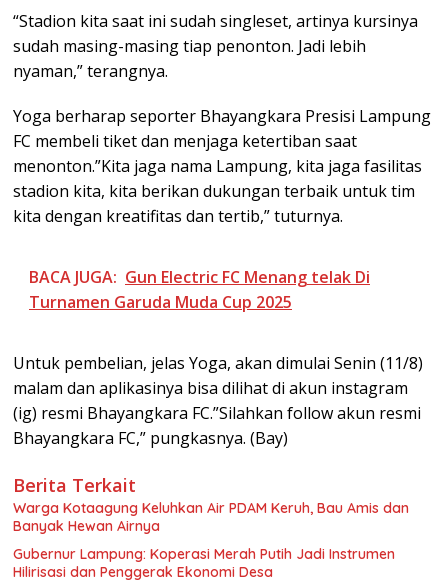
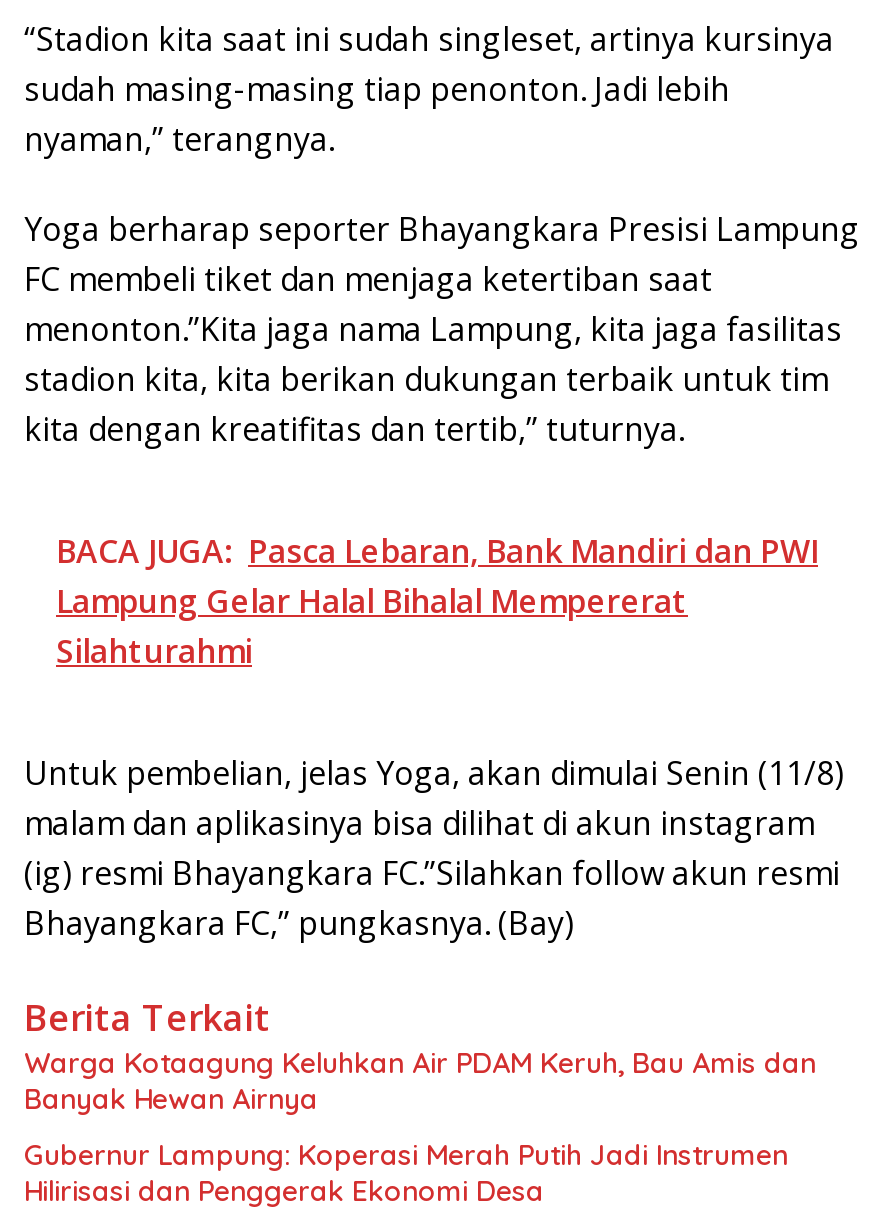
- BACA JUGA: Gun Electric FC Menang telak Di
- Turnamen Garuda Muda Cup 2025
+ BACA JUGA: Pasca Lebaran, Bank Mandiri dan PWI
+ Lampung Gelar Halal Bihalal Mempererat
+ Silahturahmi
